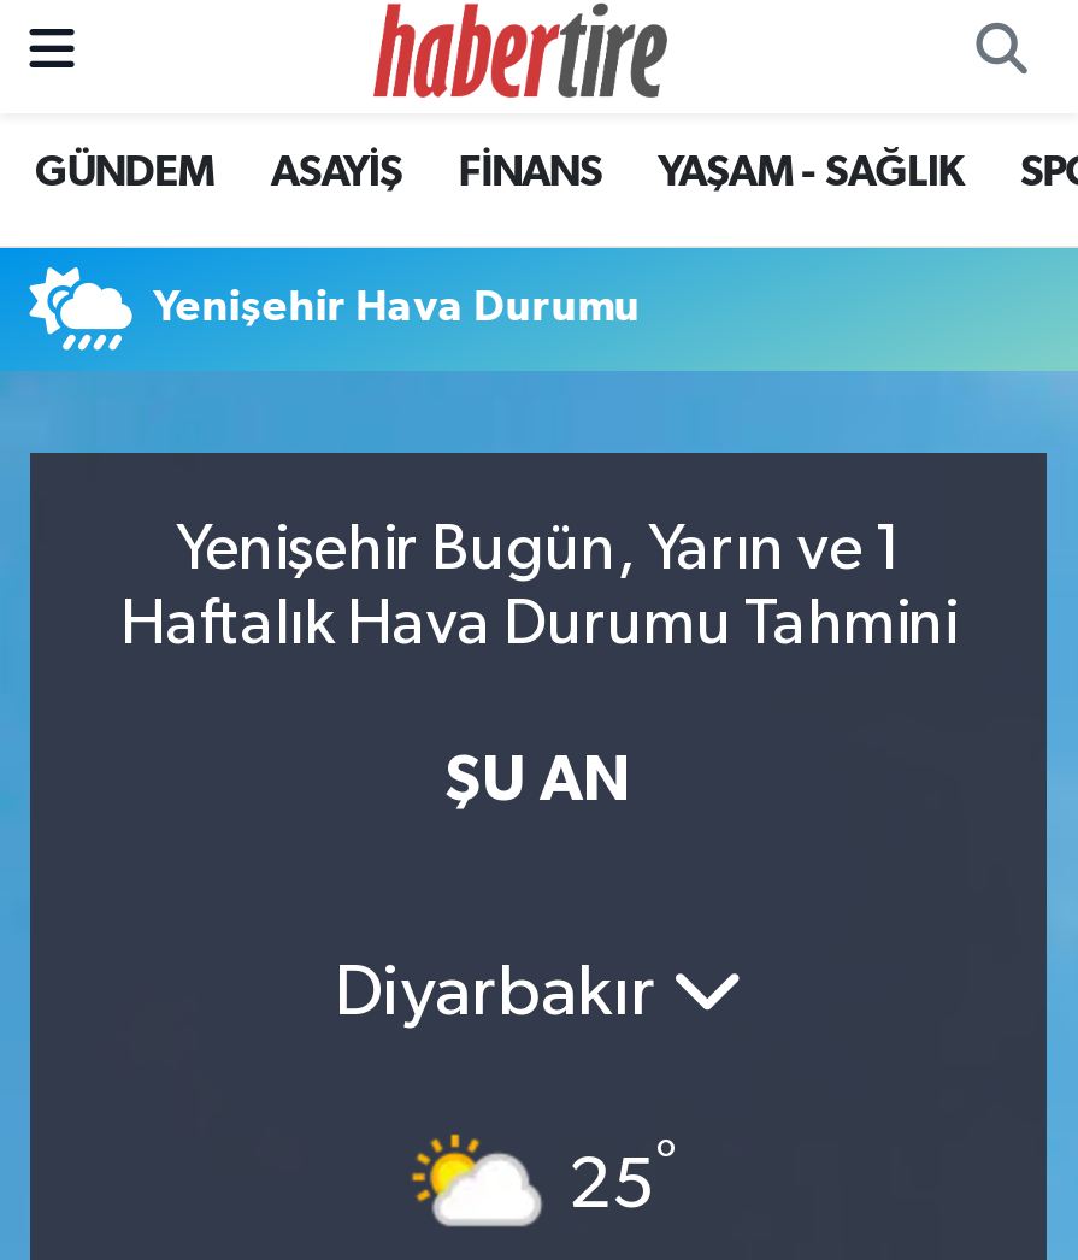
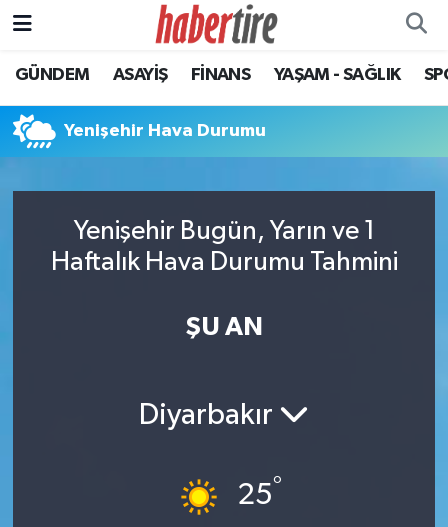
- [image]
+ [image]
